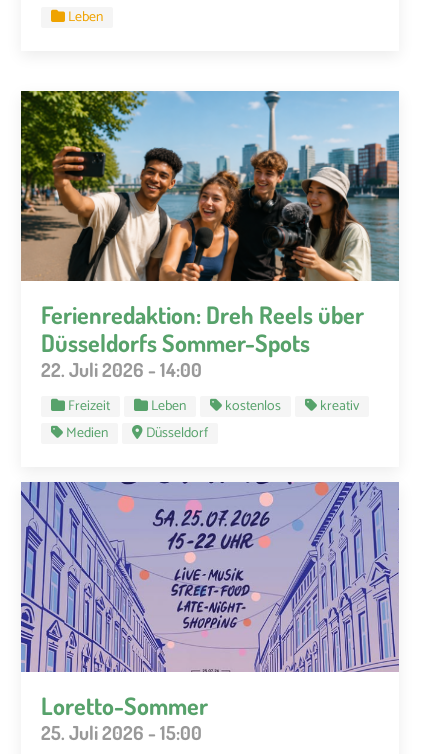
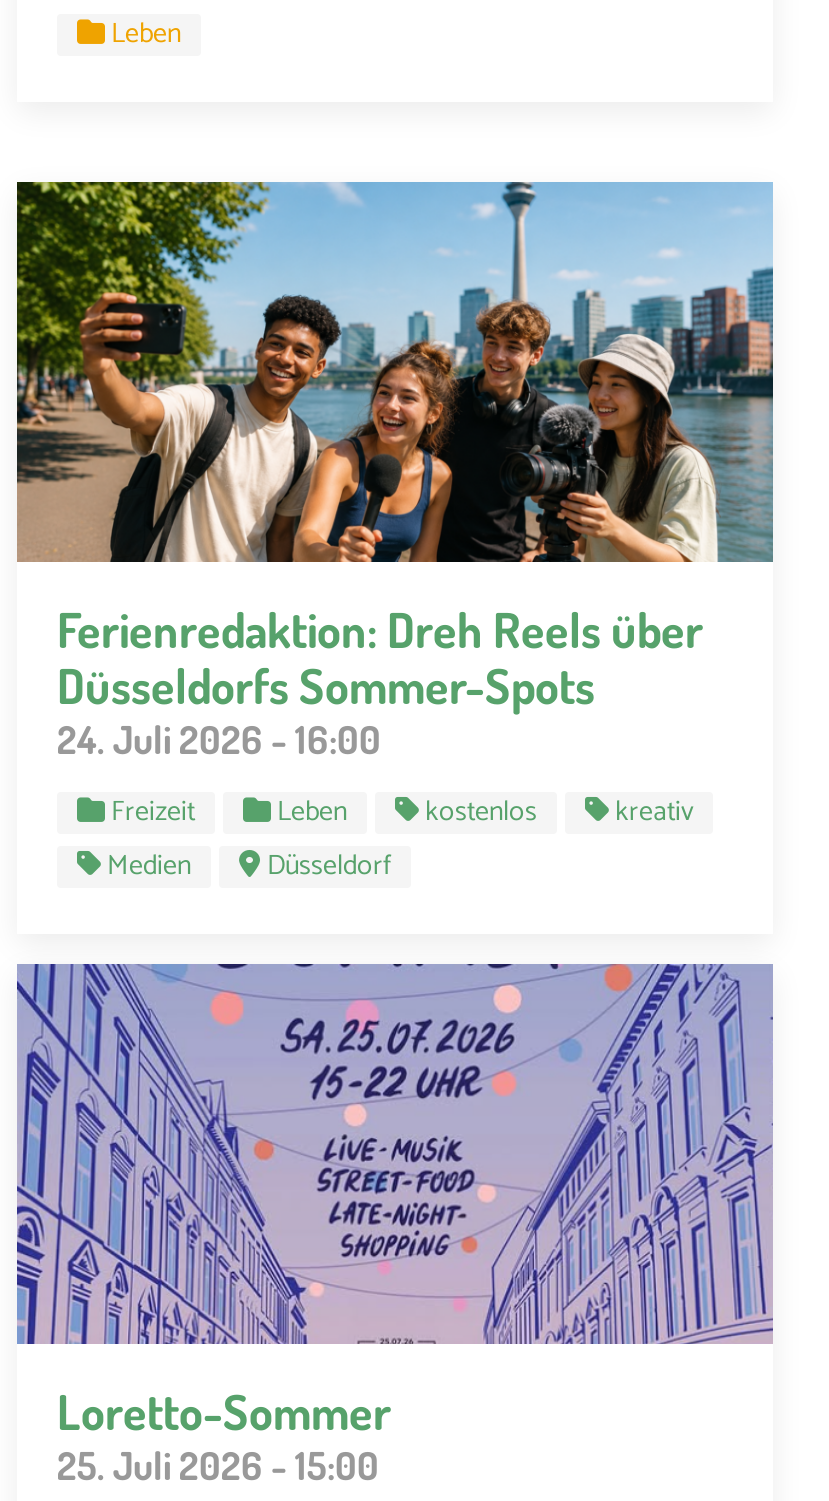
- 22. Juli 2026 - 14:00
+ 24. Juli 2026 - 16:00
